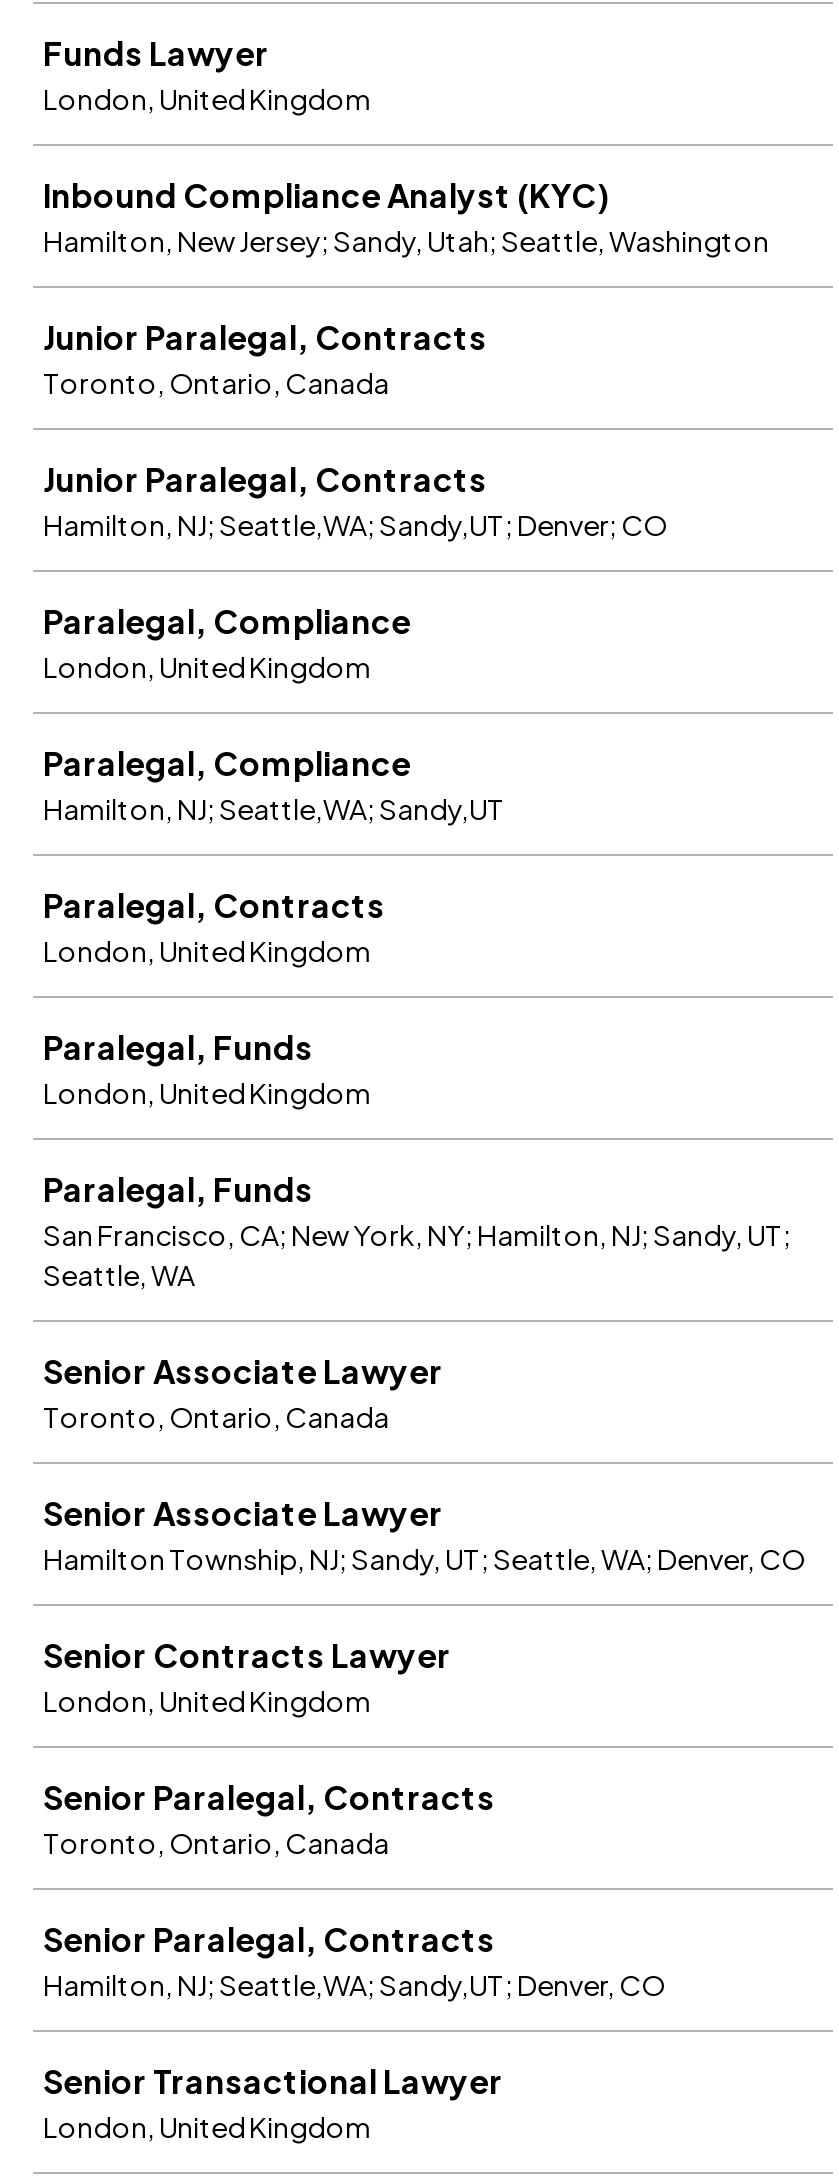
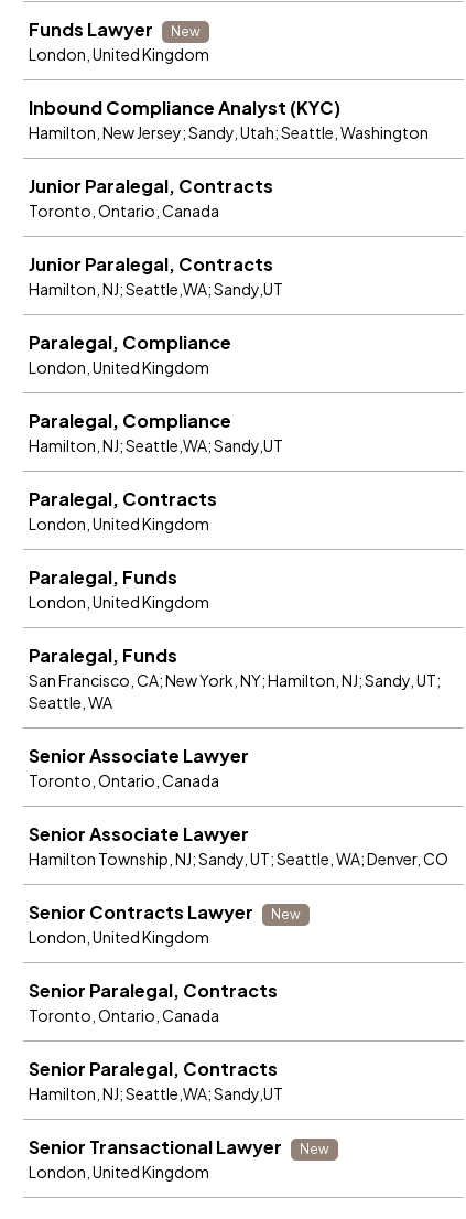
+ New

- Hamilton, NJ; Seattle,WA; Sandy,UT; Denver; CO
+ Hamilton, NJ; Seattle,WA; Sandy,UT

+ New

- Hamilton, NJ; Seattle,WA; Sandy,UT; Denver, CO
+ Hamilton, NJ; Seattle,WA; Sandy,UT

+ New
